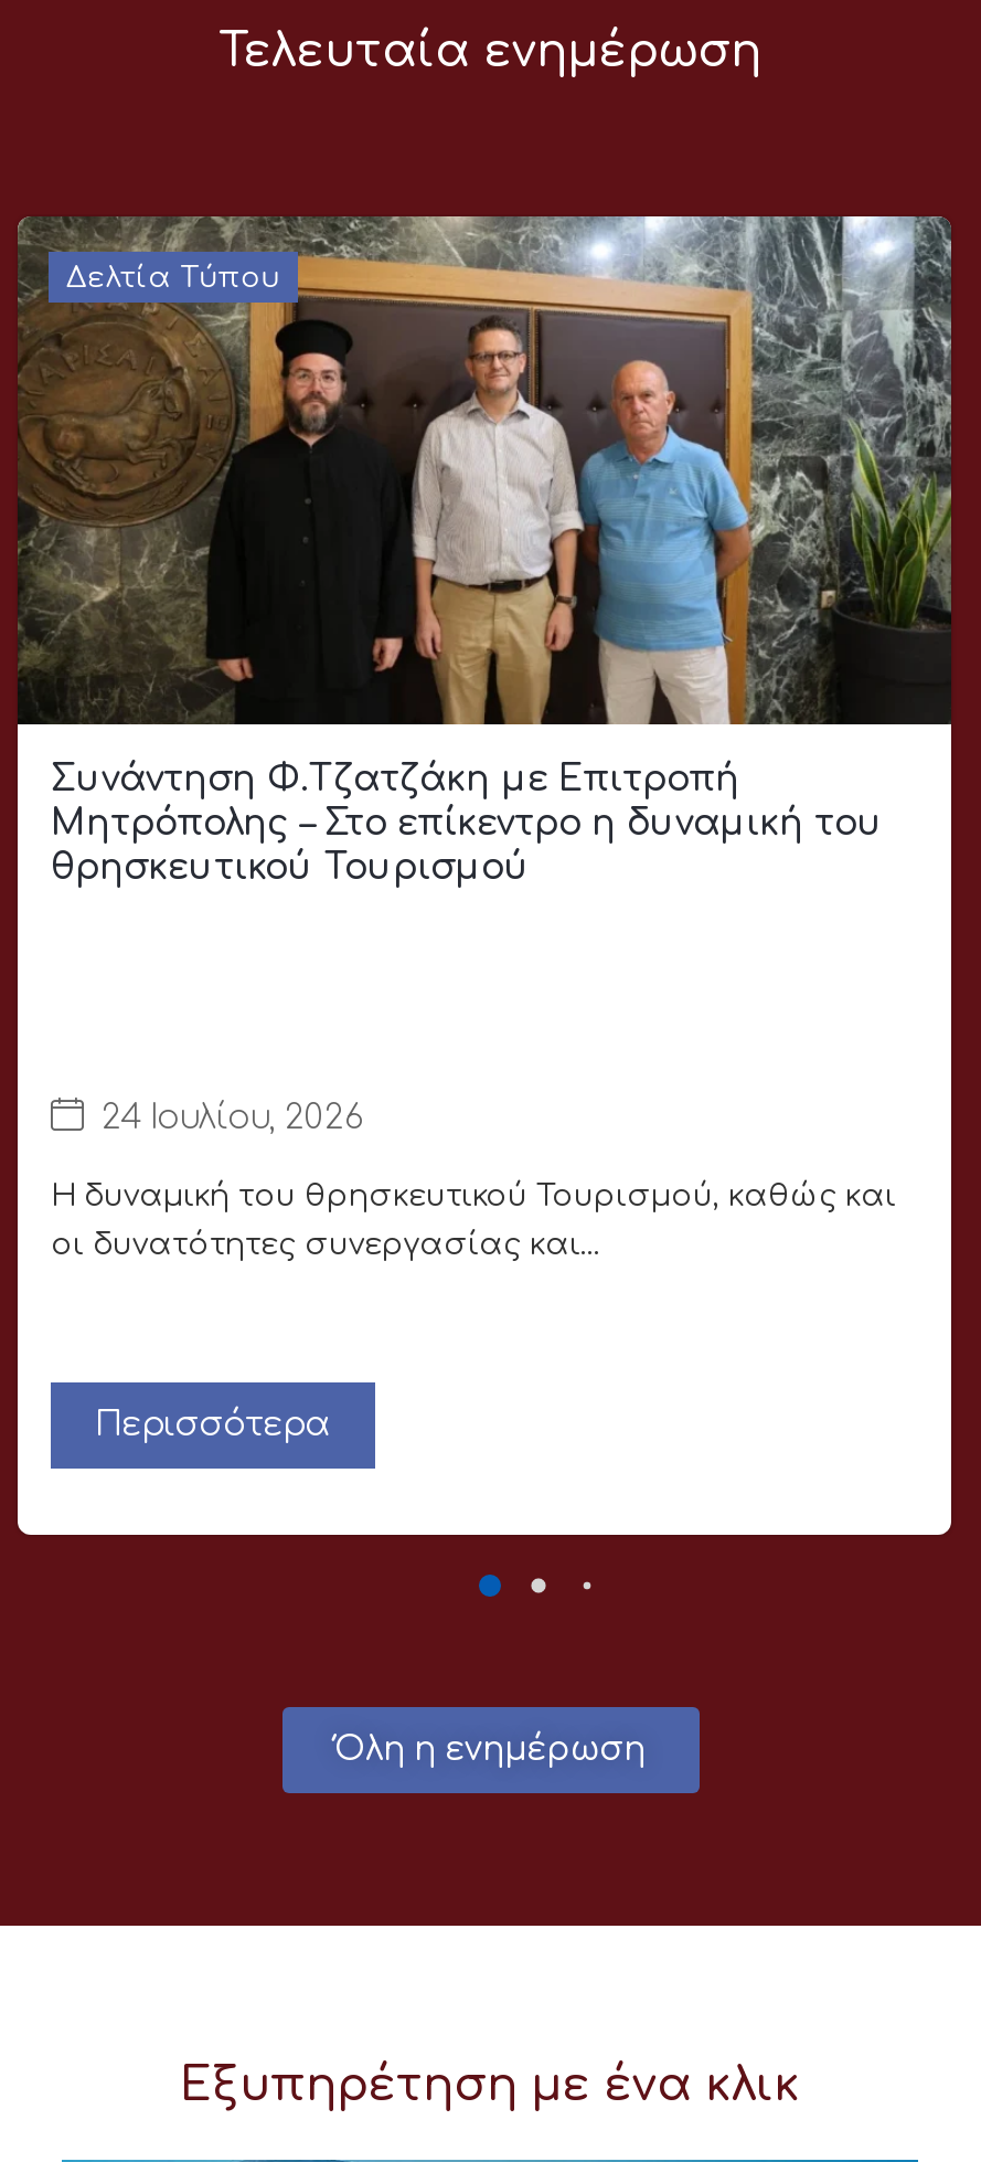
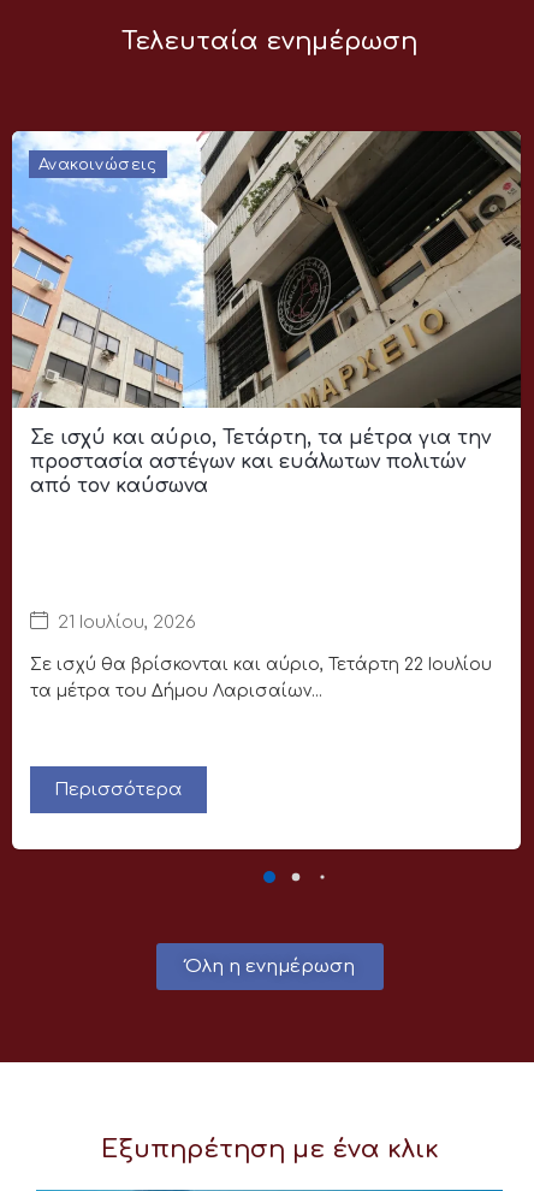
- [image]
- Δελτία Τύπου
+ [image]
+ Ανακοινώσεις

- Συνάντηση Φ.Τζατζάκη με Επιτροπή
- Μητρόπολης – Στο επίκεντρο η δυναμική του
- θρησκευτικού Τουρισμού
+ Σε ισχύ και αύριο, Τετάρτη, τα μέτρα για την
+ προστασία αστέγων και ευάλωτων πολιτών
+ από τον καύσωνα

- 24 Ιουλίου, 2026
+ 21 Ιουλίου, 2026

- Η δυναμική του θρησκευτικού Τουρισμού, καθώς και
+ Σε ισχύ θα βρίσκονται και αύριο, Τετάρτη 22 Ιουλίου

- οι δυνατότητες συνεργασίας και...
+ τα μέτρα του Δήμου Λαρισαίων...
